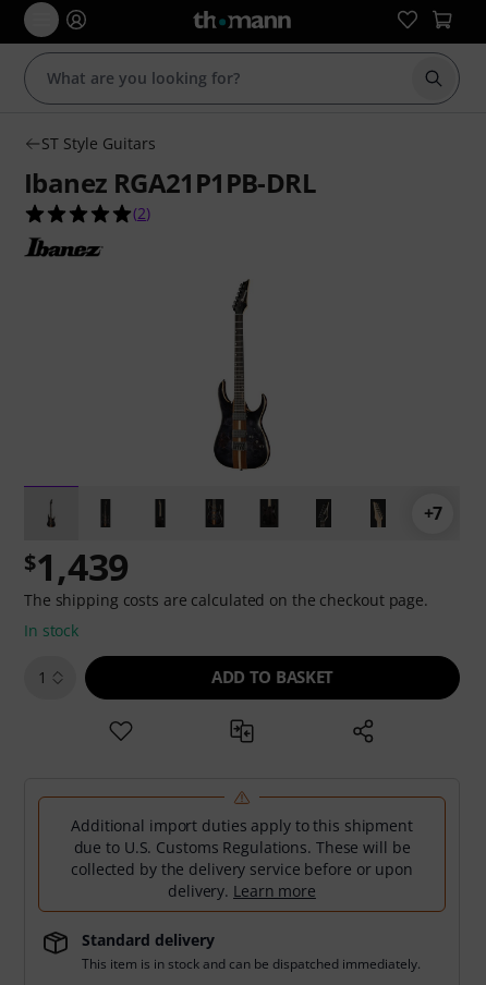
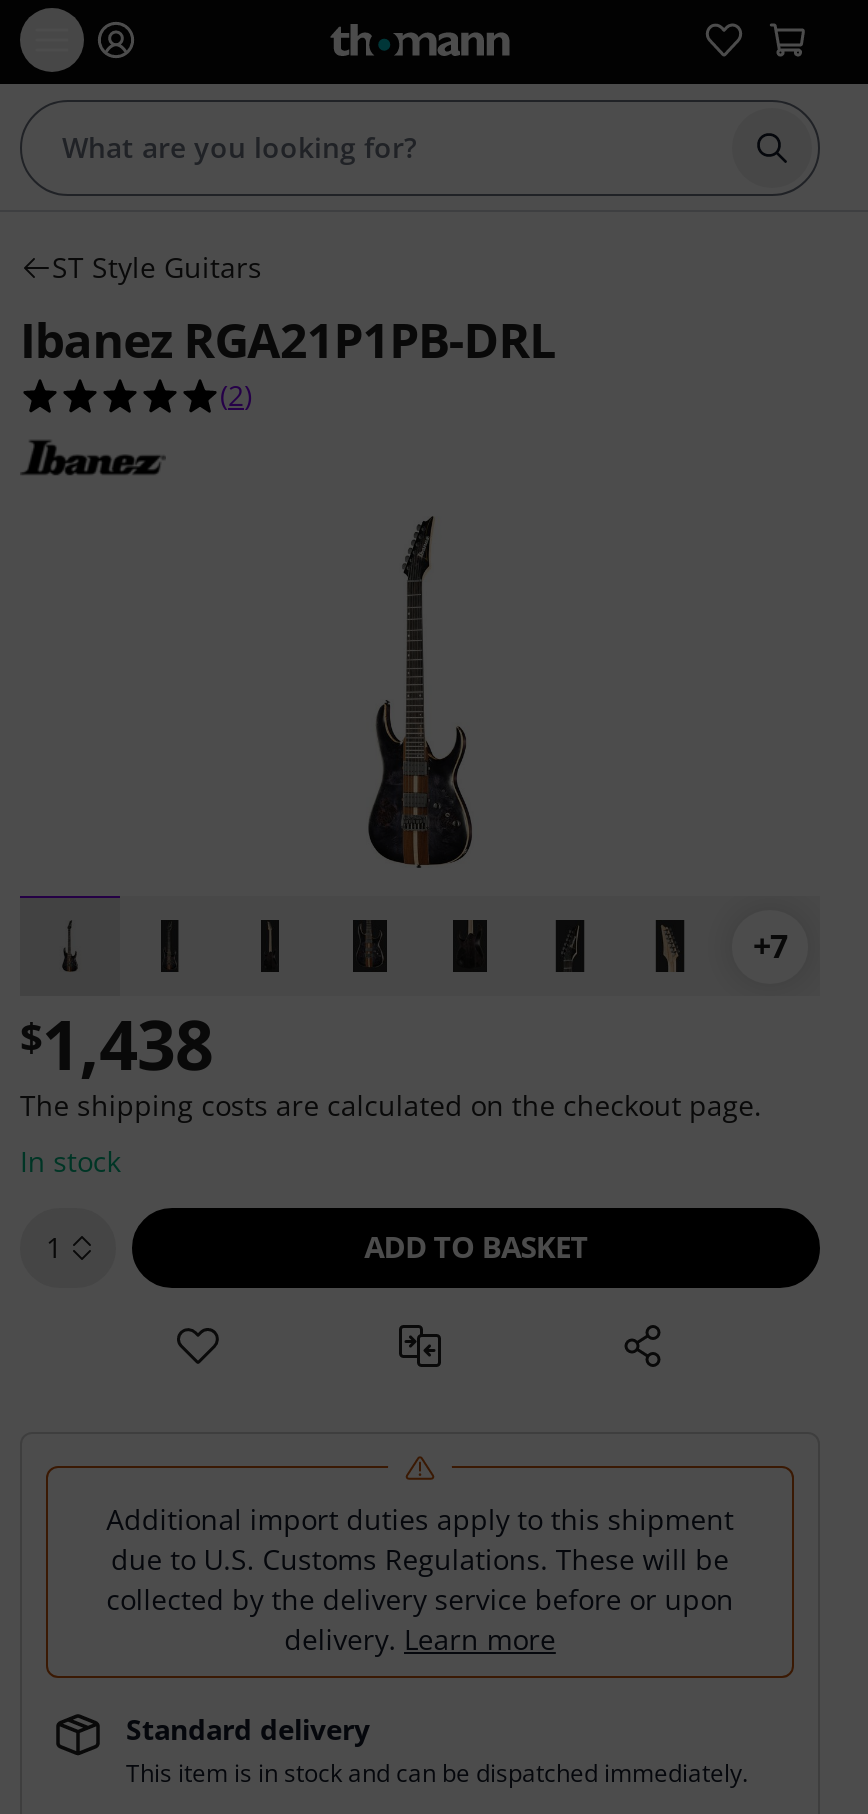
- $1,439
+ $1,438
